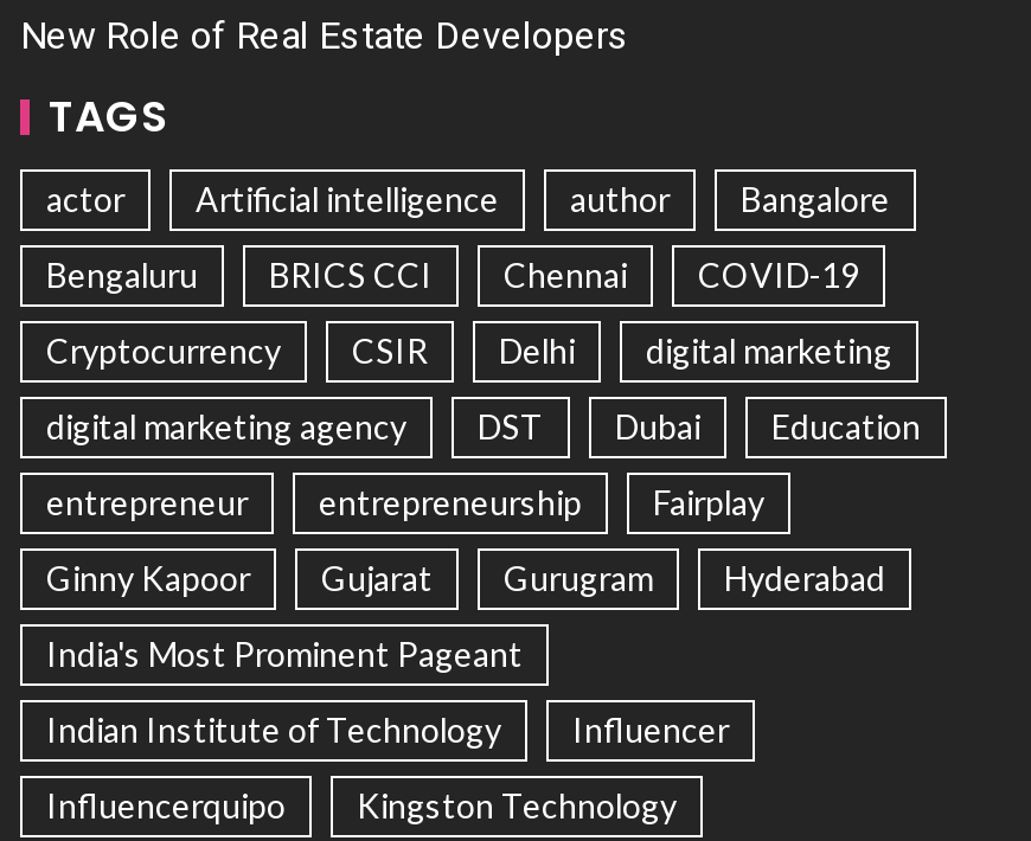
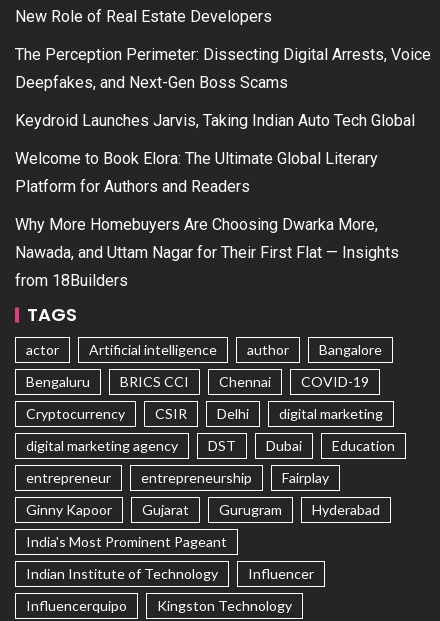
+ The Perception Perimeter: Dissecting Digital Arrests, Voice
+ Deepfakes, and Next-Gen Boss Scams
+ Keydroid Launches Jarvis, Taking Indian Auto Tech Global
+ Welcome to Book Elora: The Ultimate Global Literary
+ Platform for Authors and Readers
+ Why More Homebuyers Are Choosing Dwarka More,
+ Nawada, and Uttam Nagar for Their First Flat — Insights
+ from 18Builders
